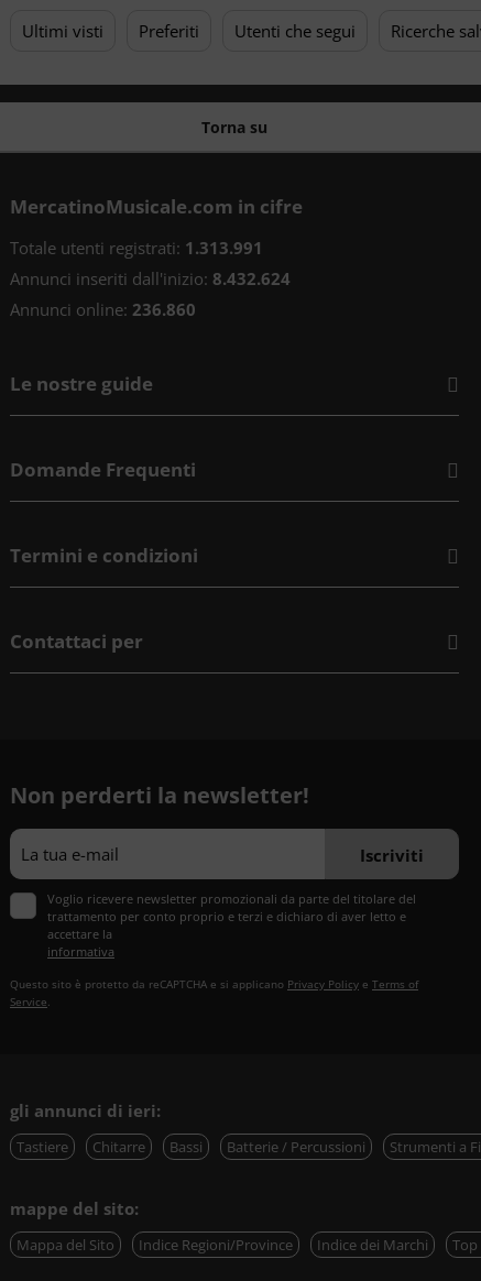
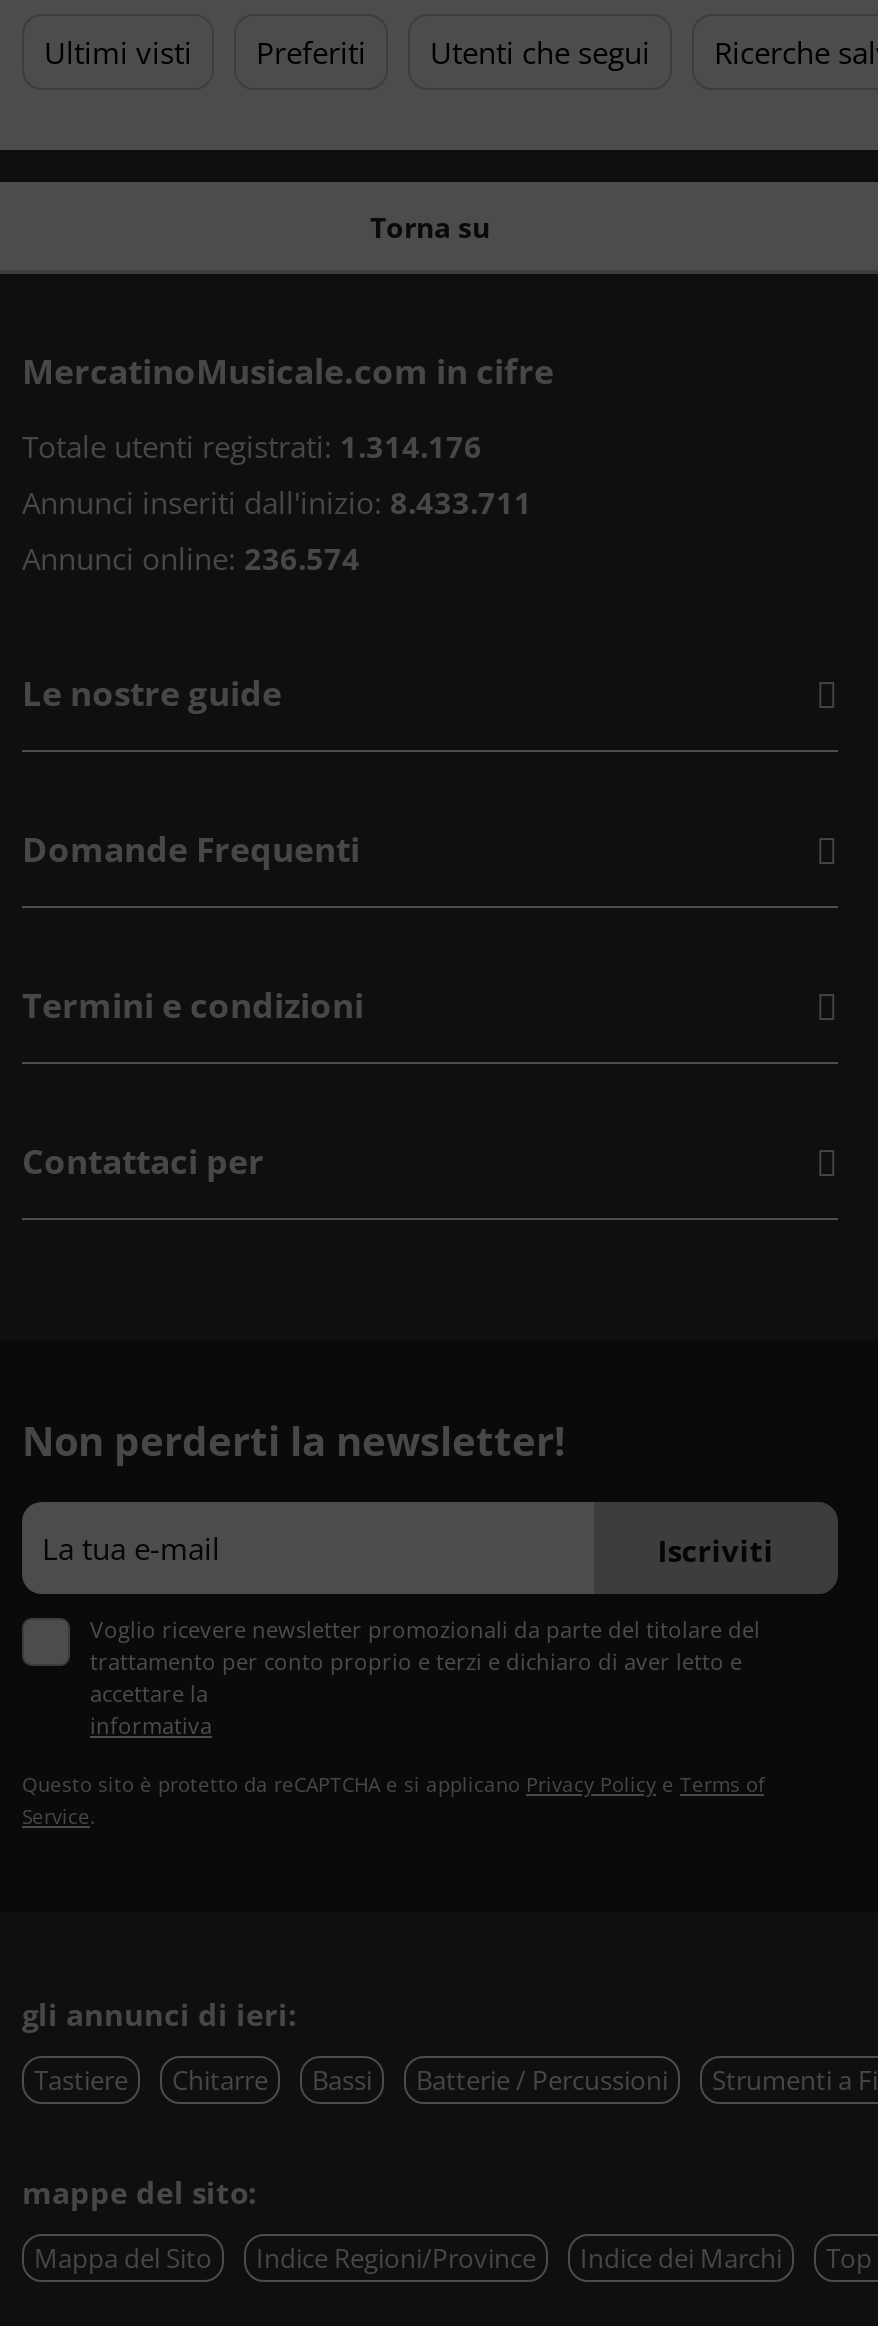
- Totale utenti registrati: 1.313.991
+ Totale utenti registrati: 1.314.176

- Annunci inseriti dall'inizio: 8.432.624
+ Annunci inseriti dall'inizio: 8.433.711

- Annunci online: 236.860
+ Annunci online: 236.574
